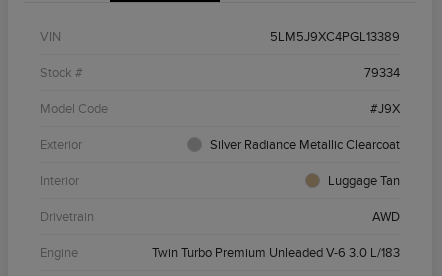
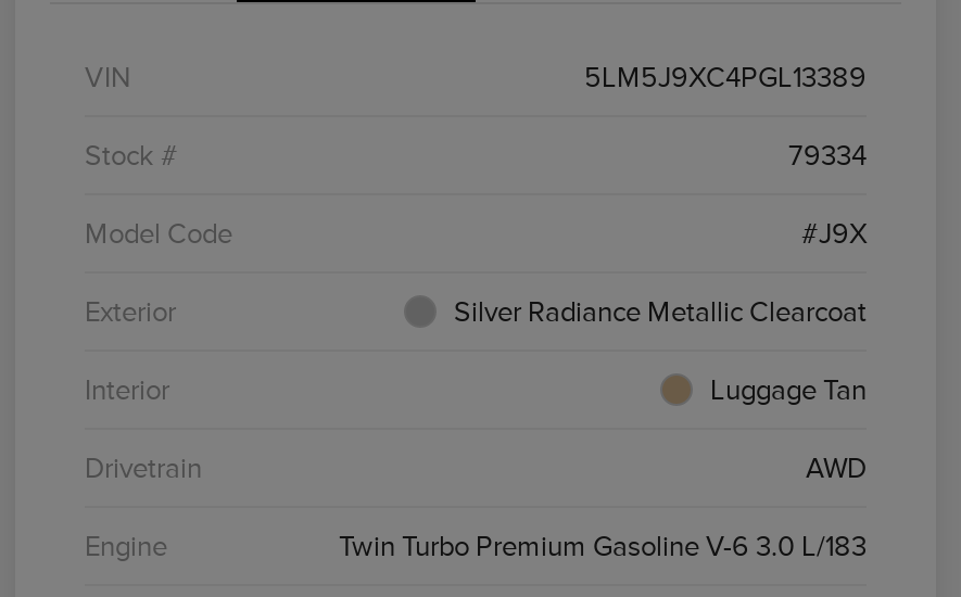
- Twin Turbo Premium Unleaded V-6 3.0 L/183
+ Twin Turbo Premium Gasoline V-6 3.0 L/183
